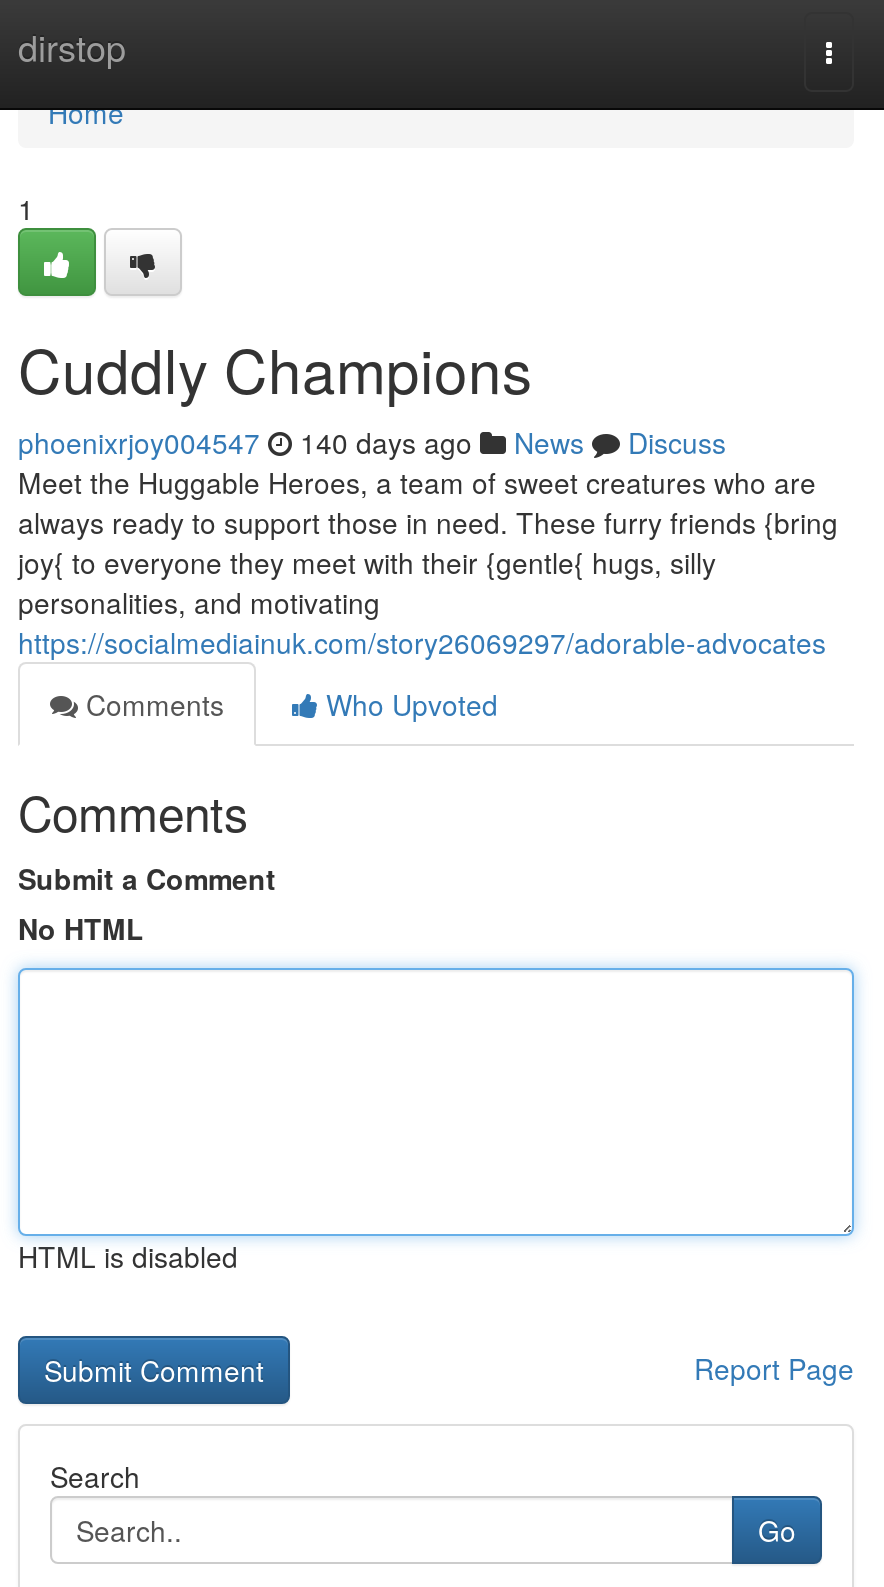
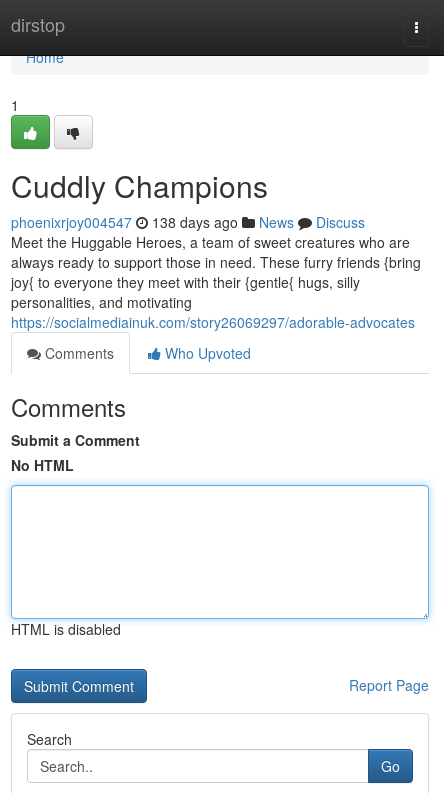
- phoenixrjoy004547 140 days ago News Discuss
+ phoenixrjoy004547 138 days ago News Discuss
